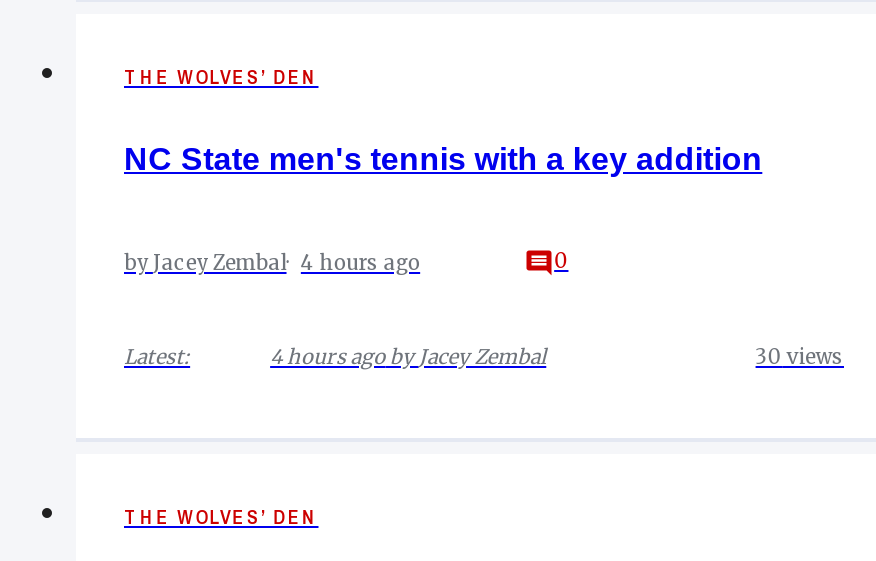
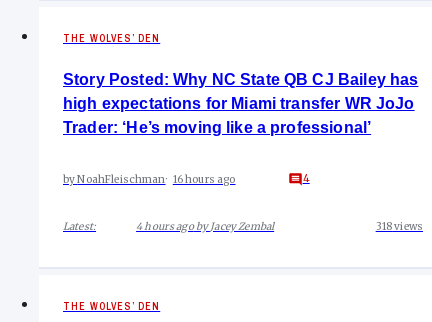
- NC State men's tennis with a key addition
+ Story Posted: Why NC State QB CJ Bailey has
+ high expectations for Miami transfer WR JoJo
+ Trader: ‘He’s moving like a professional’

- by Jacey Zembal 4 hours ago
- 0
+ by NoahFleischman 16 hours ago
+ 4

- 30 views
+ 318 views
